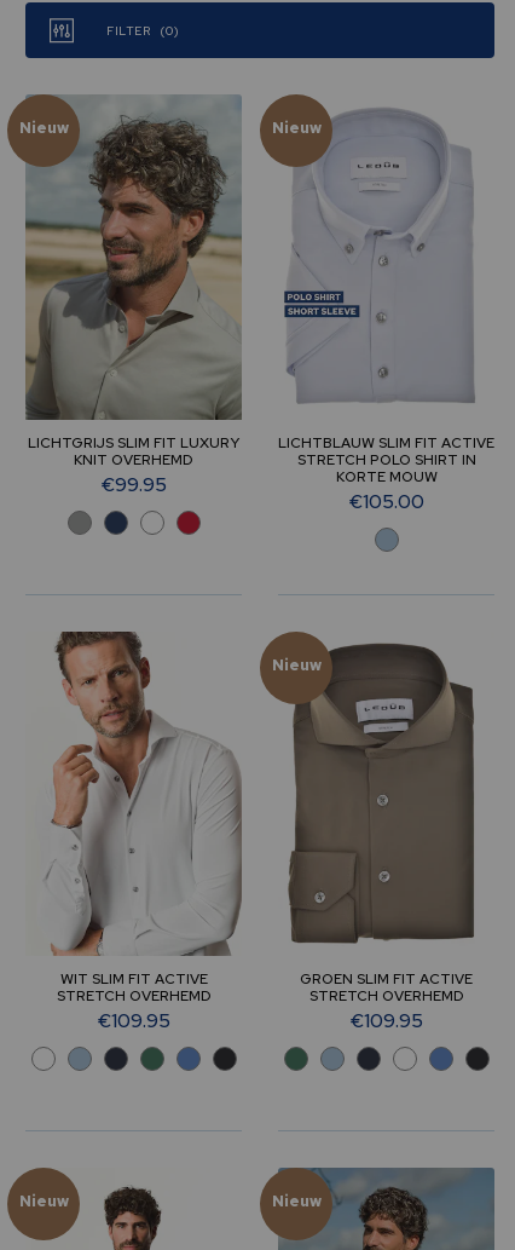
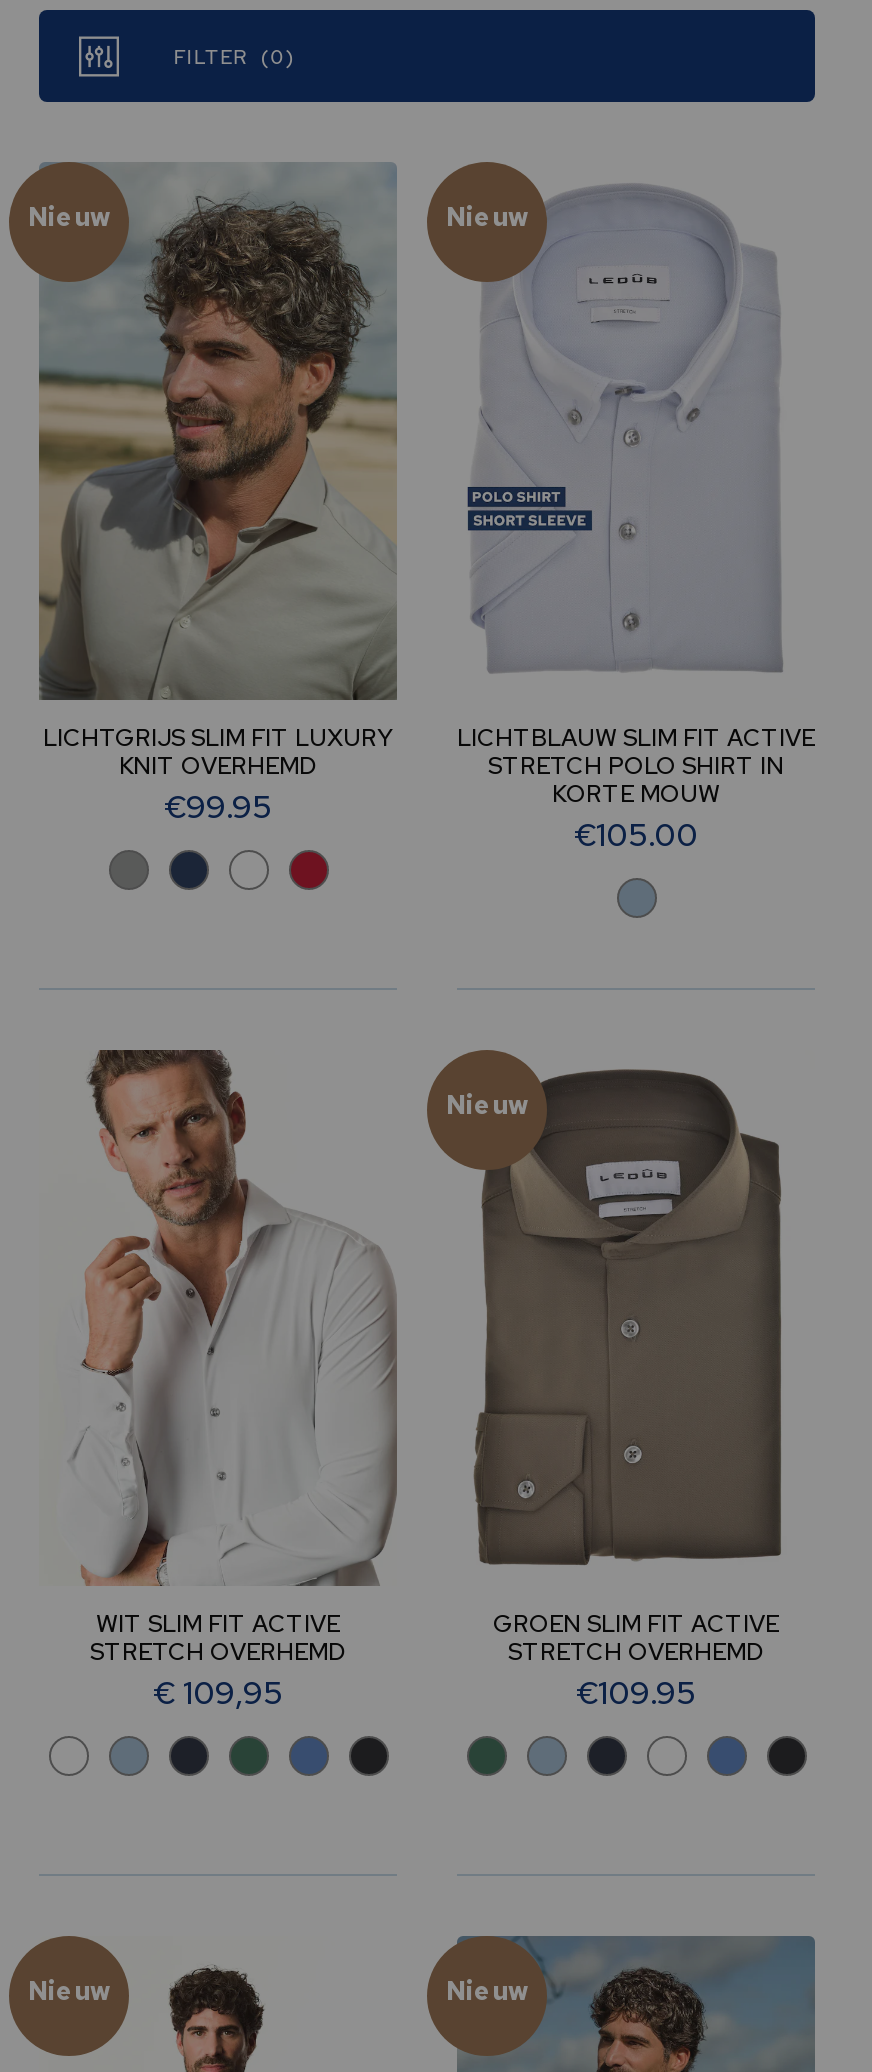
- €109.95
+ € 109,95
